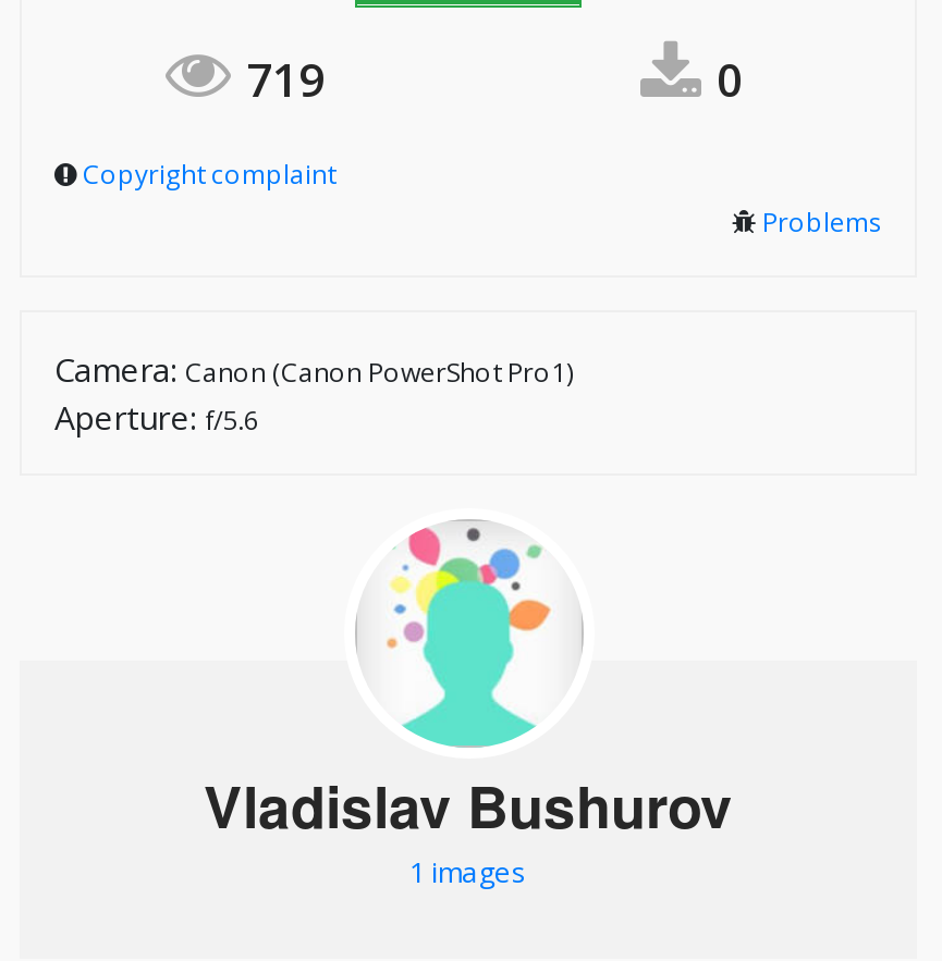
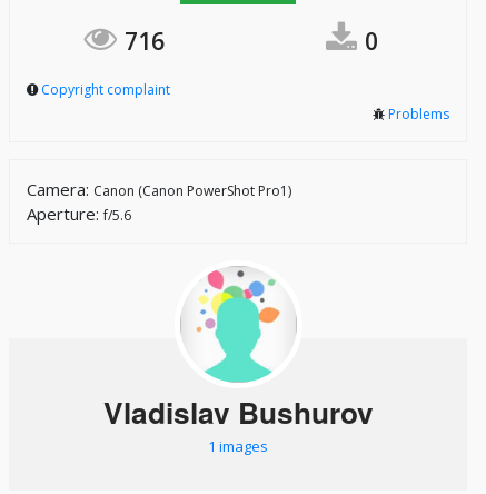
- 719
+ 716
